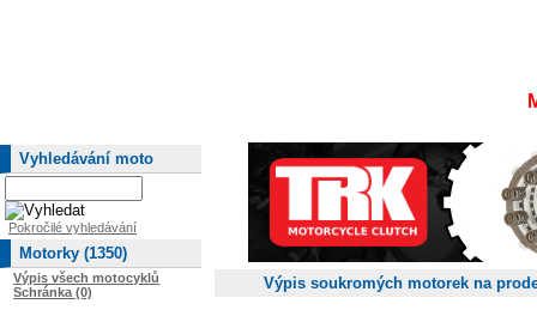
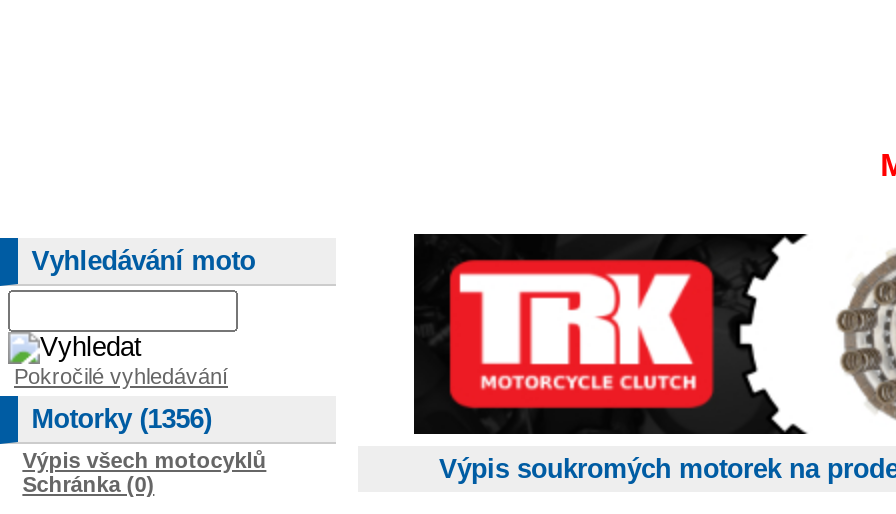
- Motorky (1350)
+ Motorky (1356)
